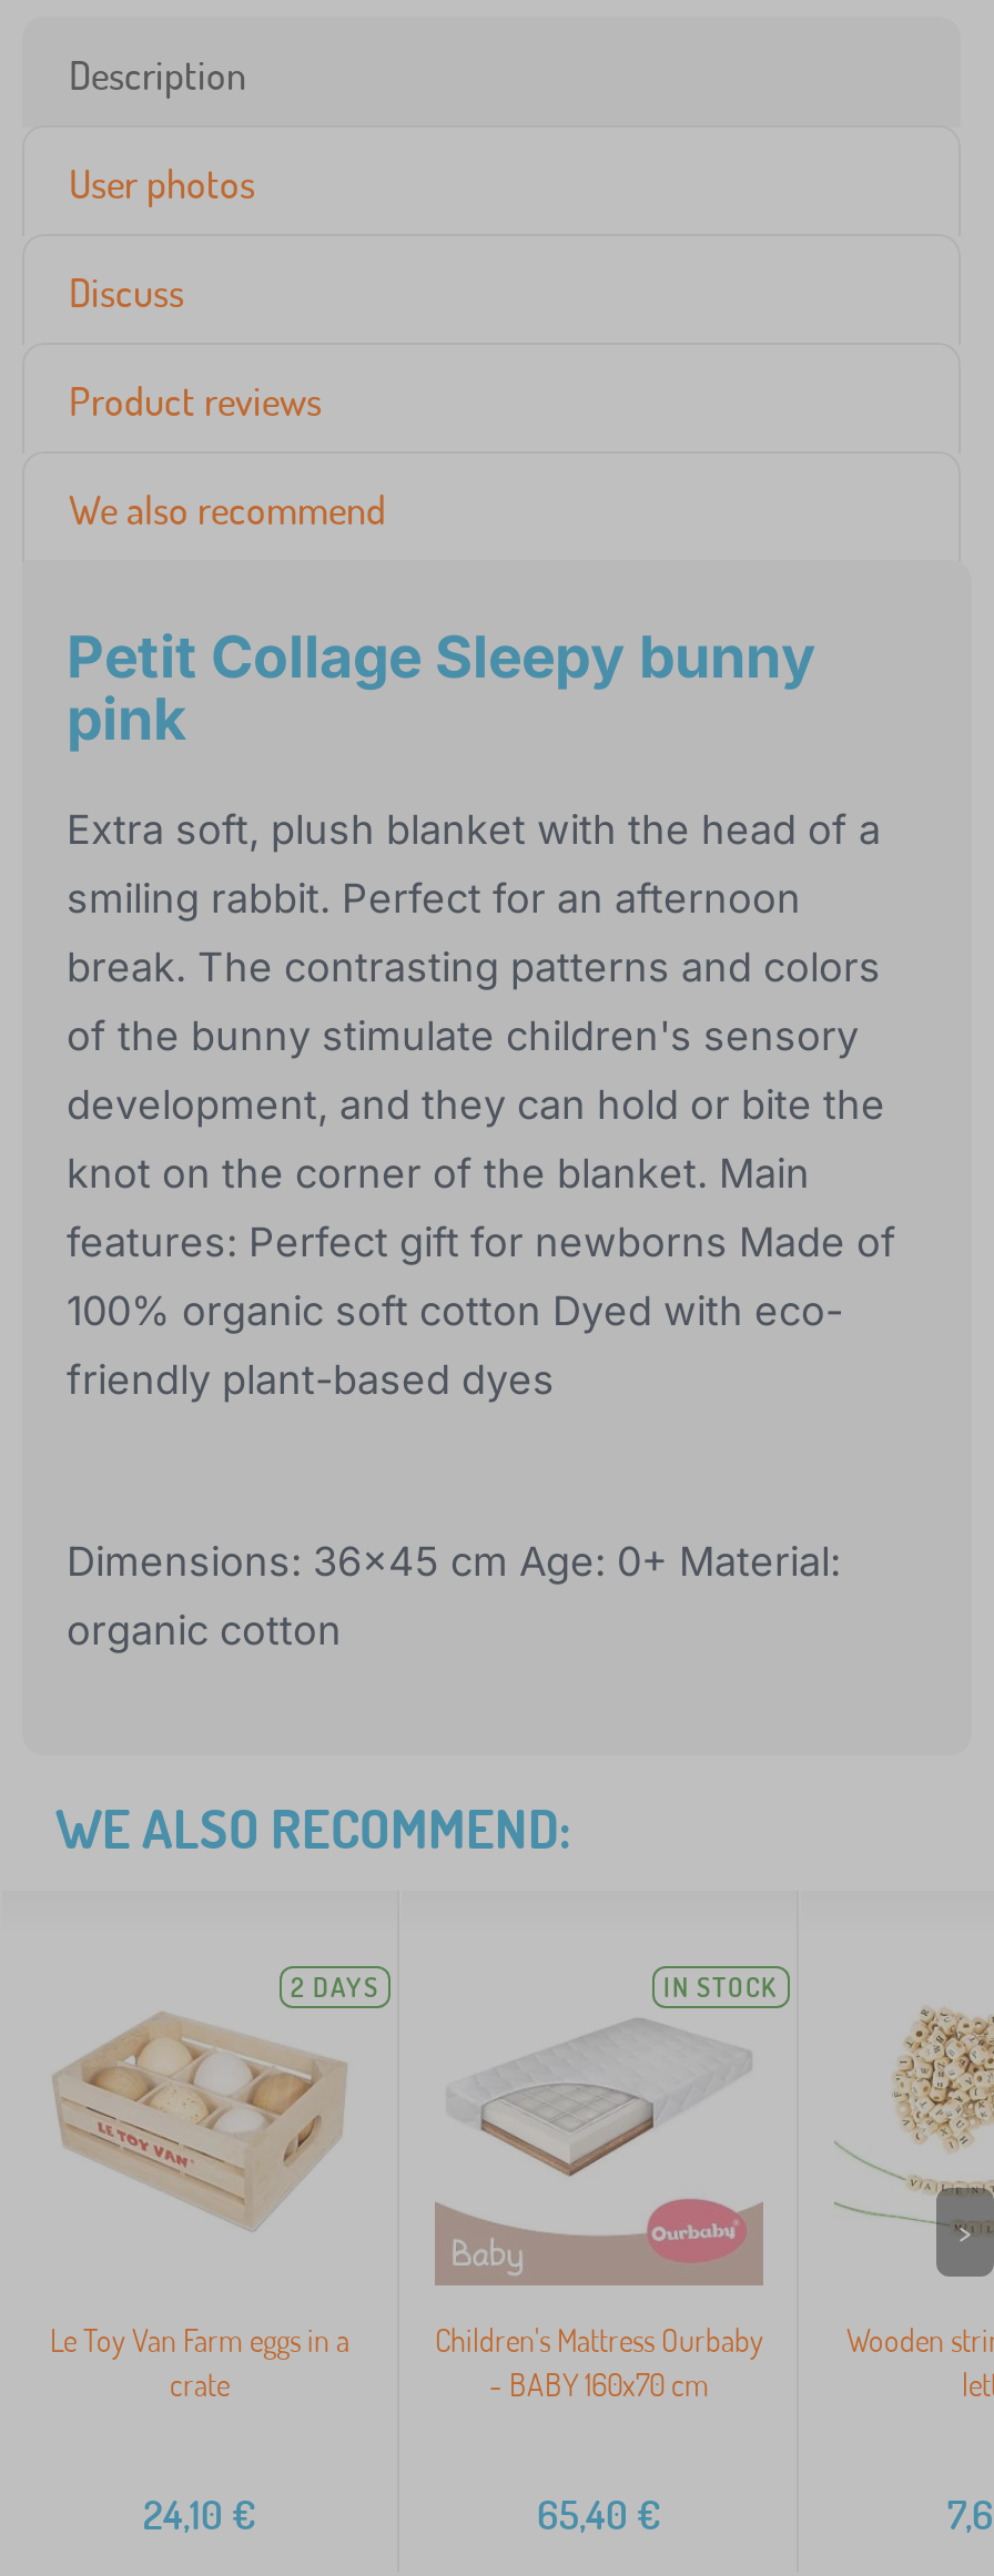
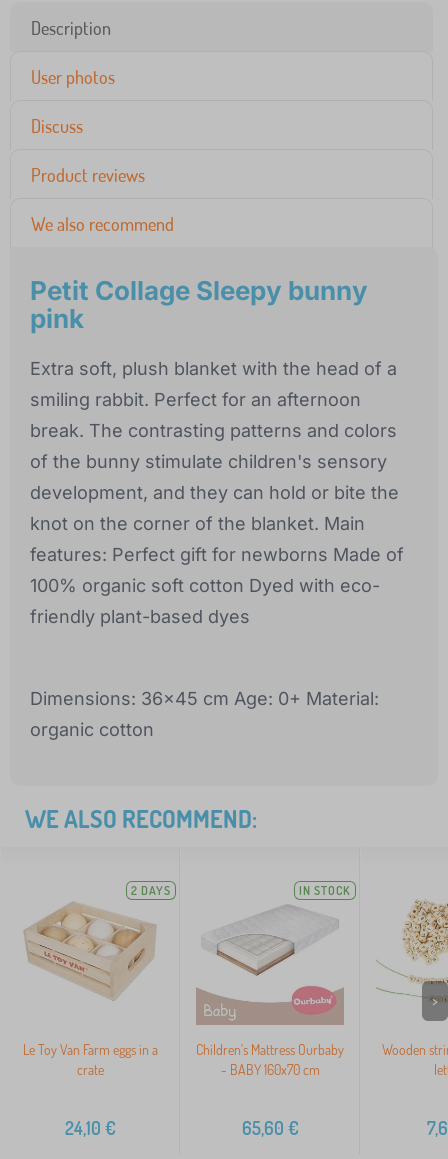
- 65,40 €
+ 65,60 €
